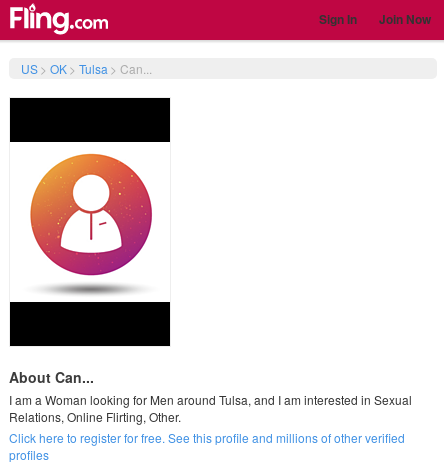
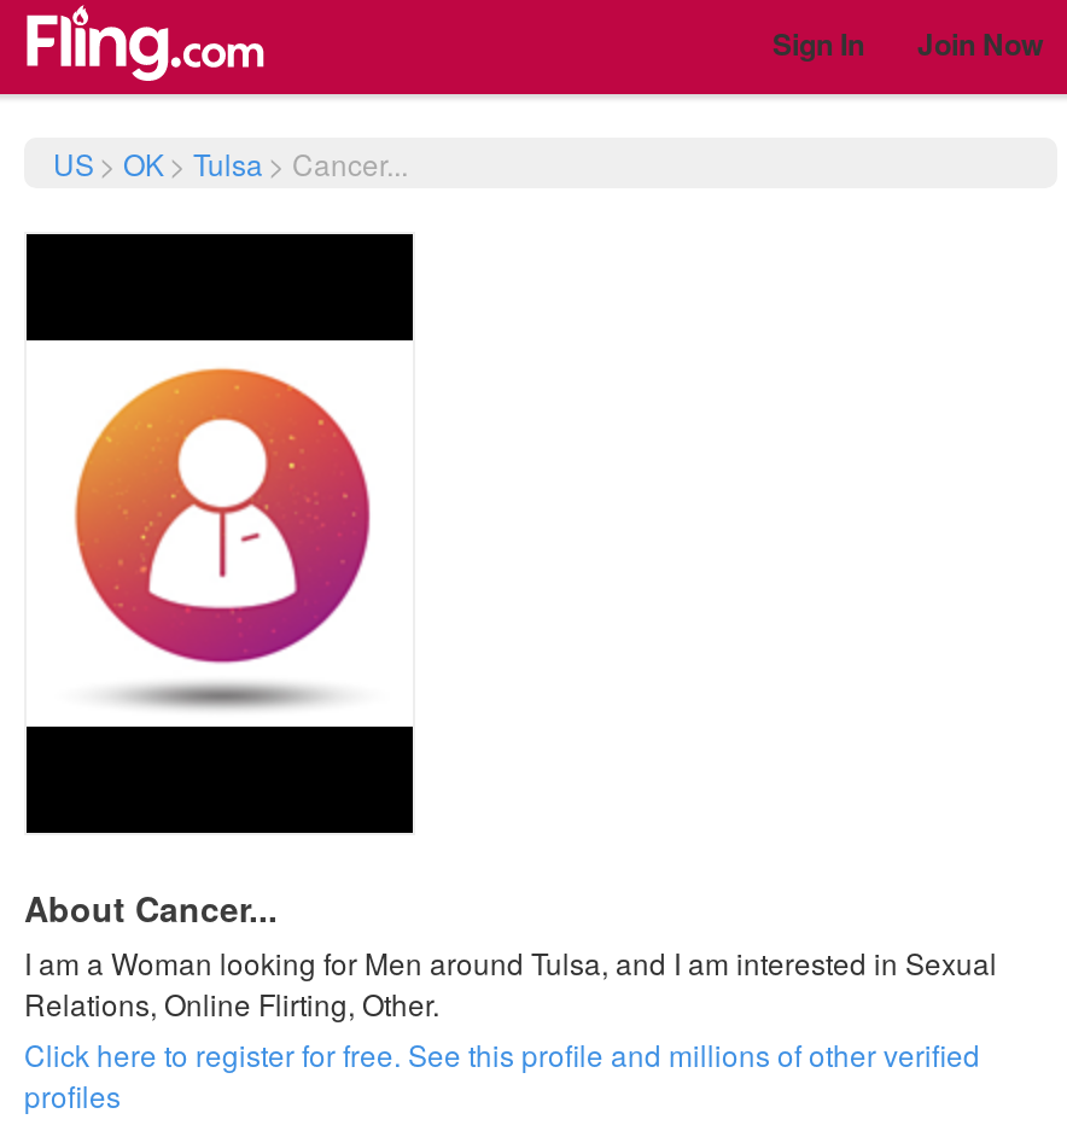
- US > OK > Tulsa > Can...
+ US > OK > Tulsa > Cancer...

- About Can...
+ About Cancer...
